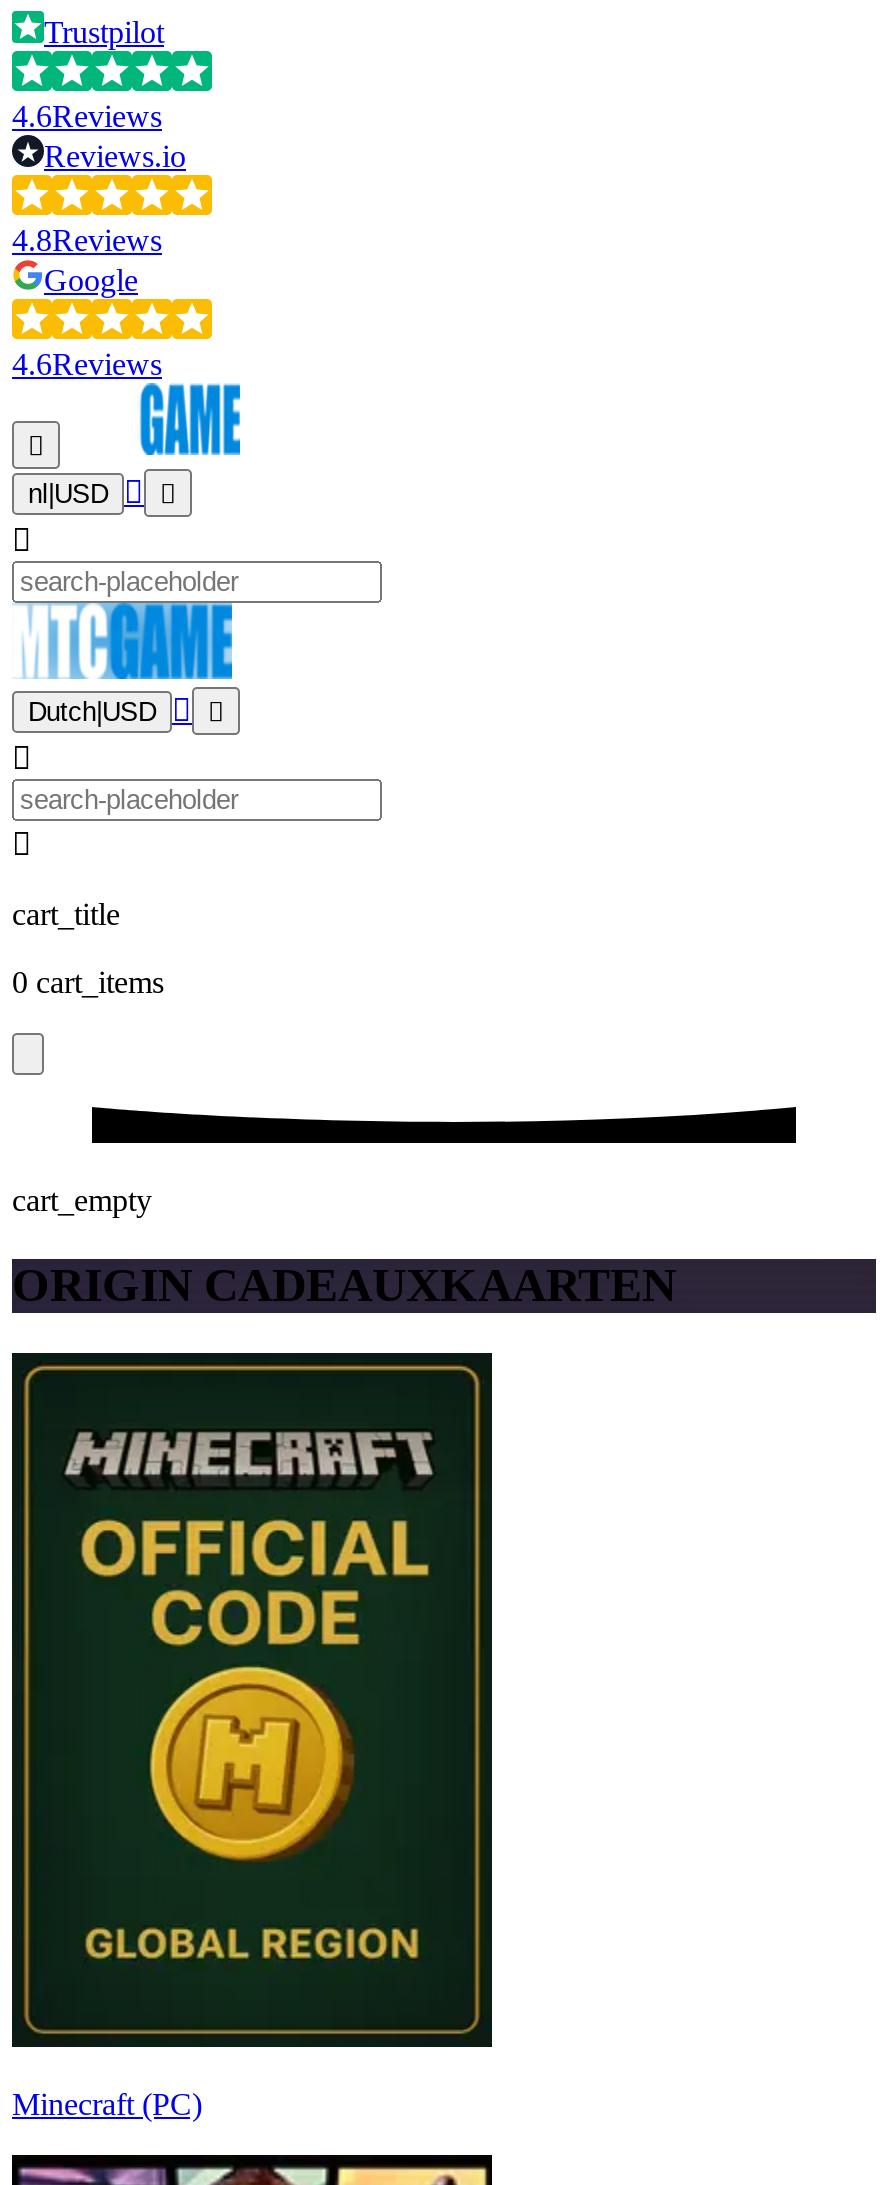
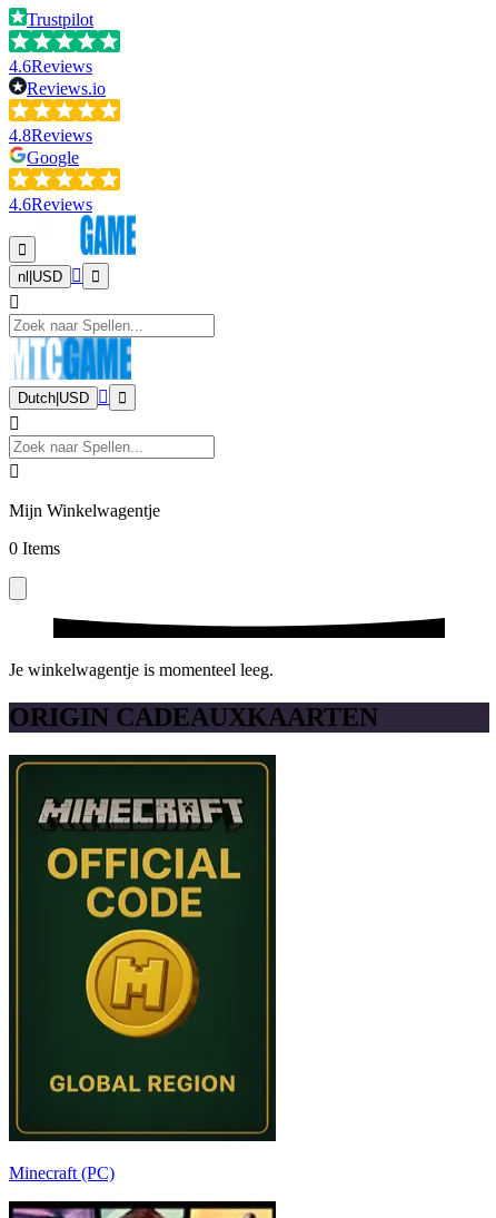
- cart_title
+ Mijn Winkelwagentje

- 0 cart_items
+ 0 Items

- cart_empty
+ Je winkelwagentje is momenteel leeg.
